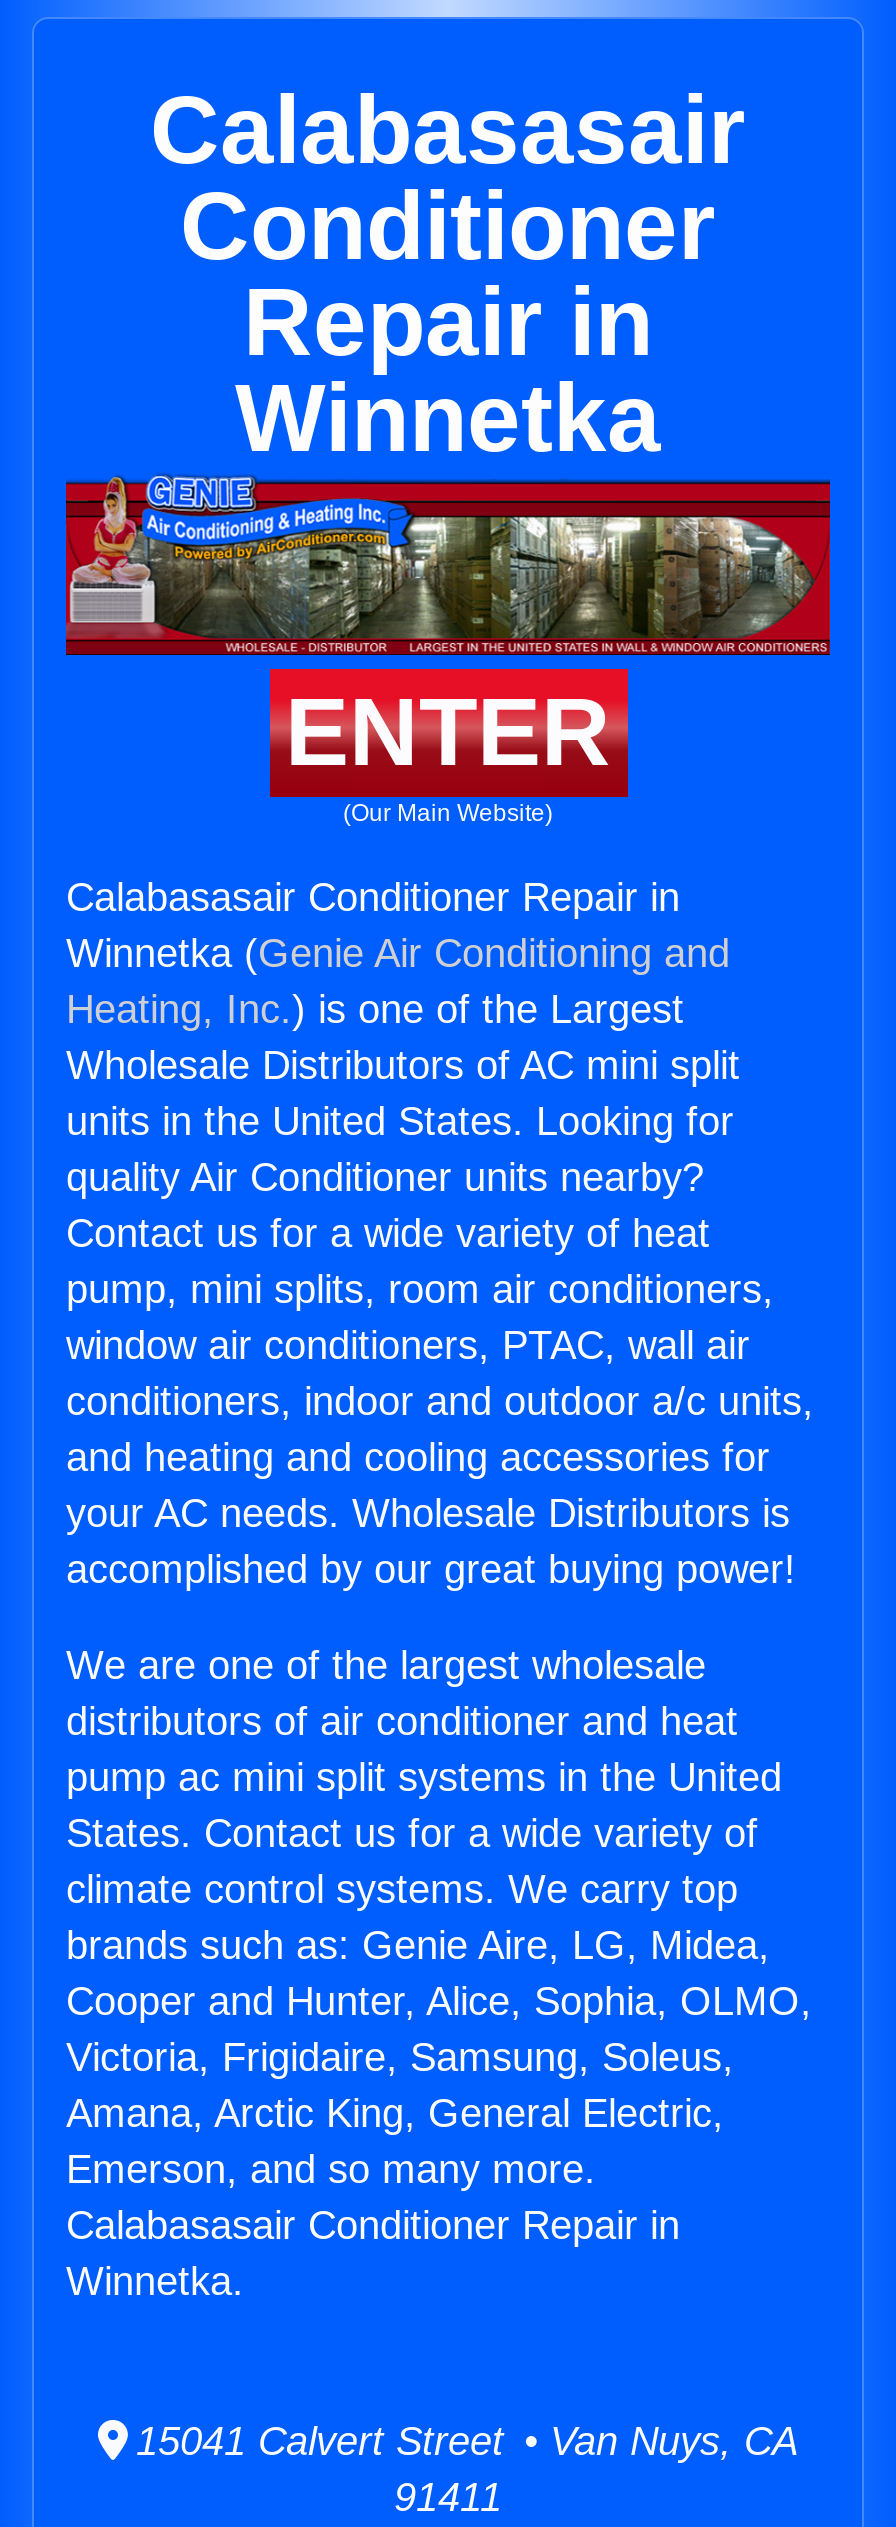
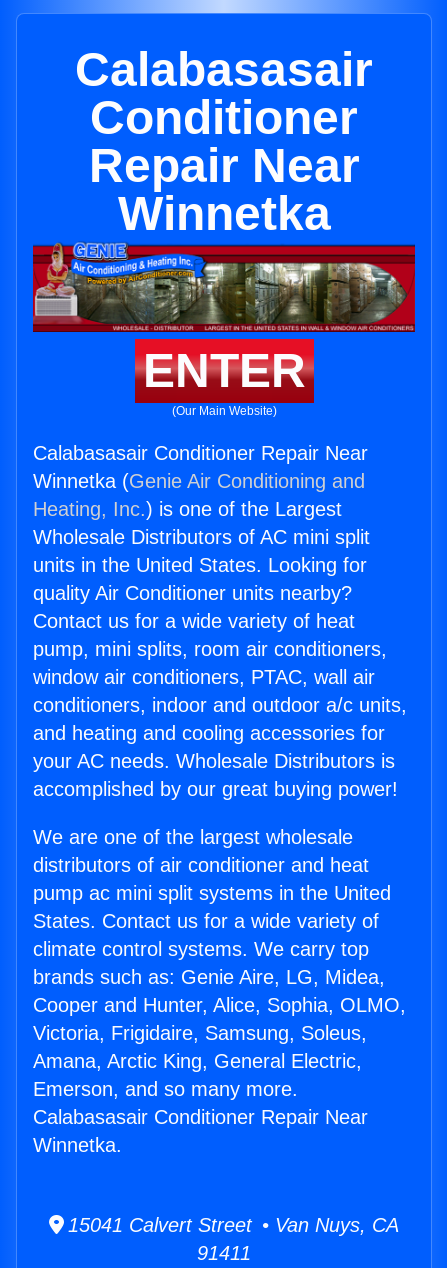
- Repair in
+ Repair Near

- Calabasasair Conditioner Repair in
+ Calabasasair Conditioner Repair Near

- Calabasasair Conditioner Repair in
+ Calabasasair Conditioner Repair Near
